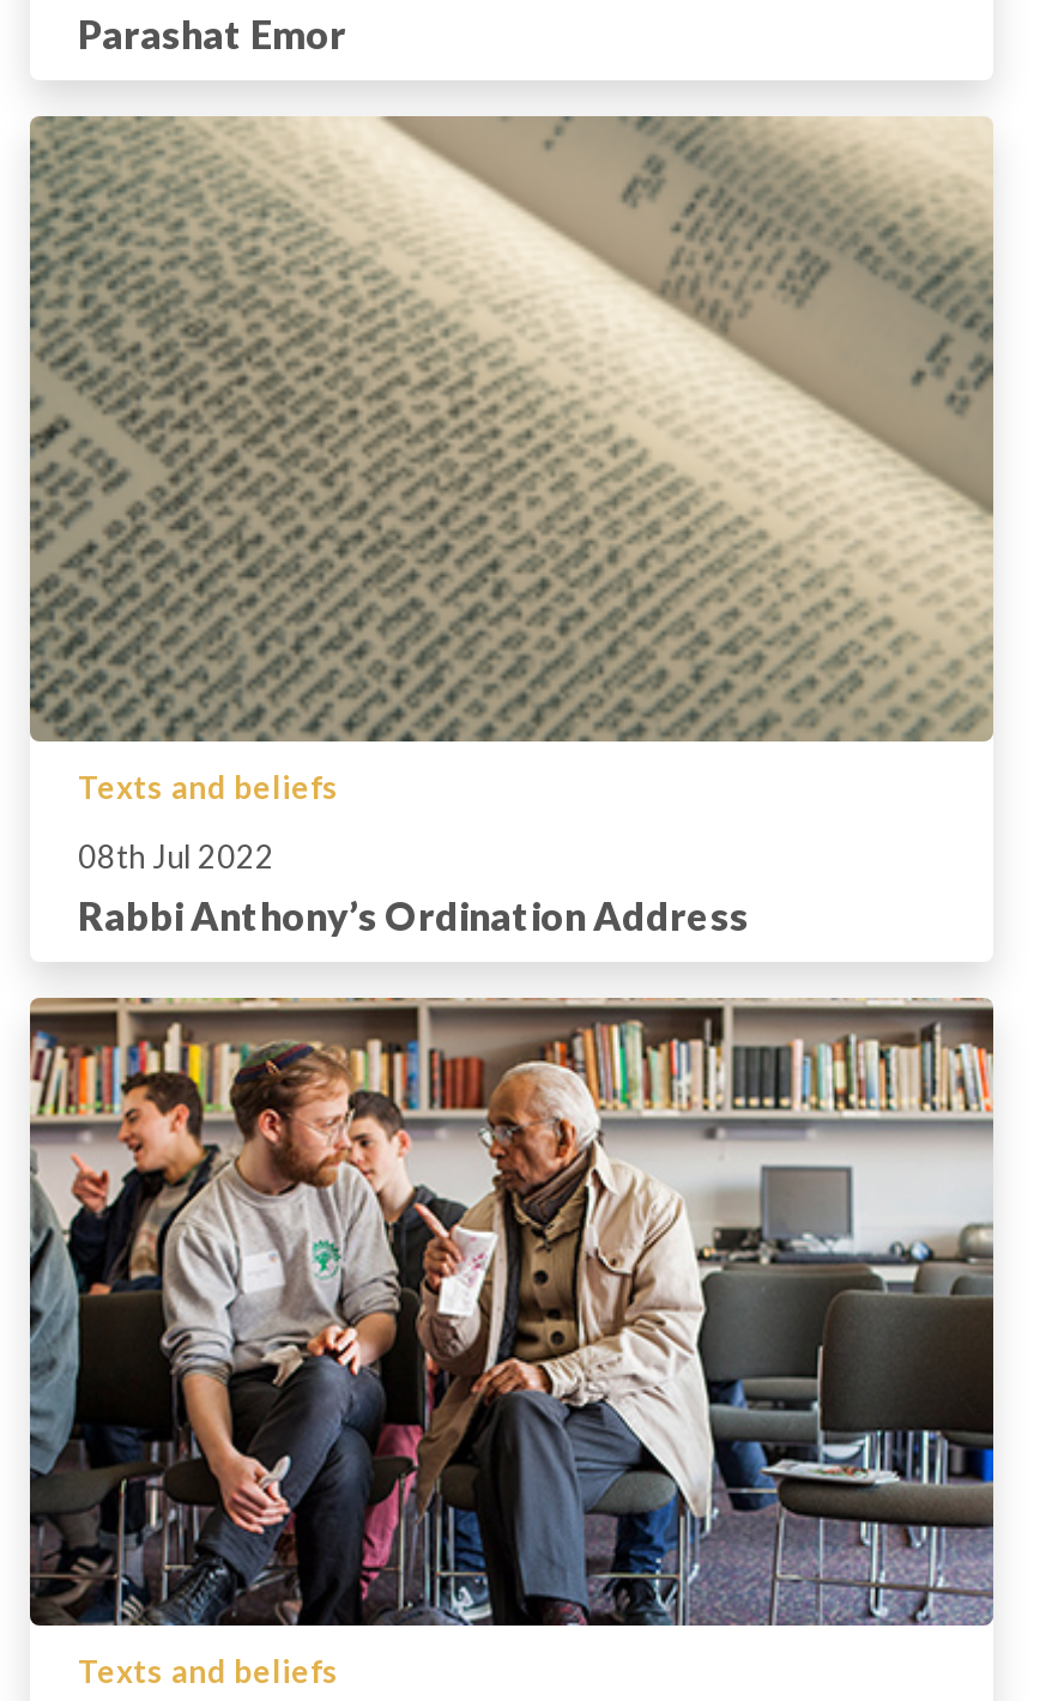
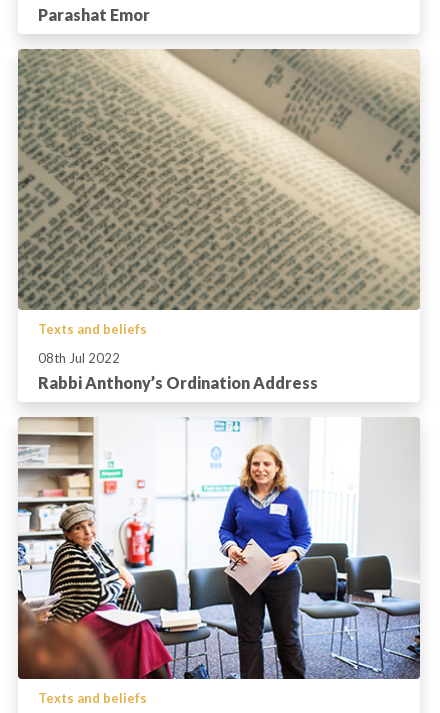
- [image]
+ [image]
